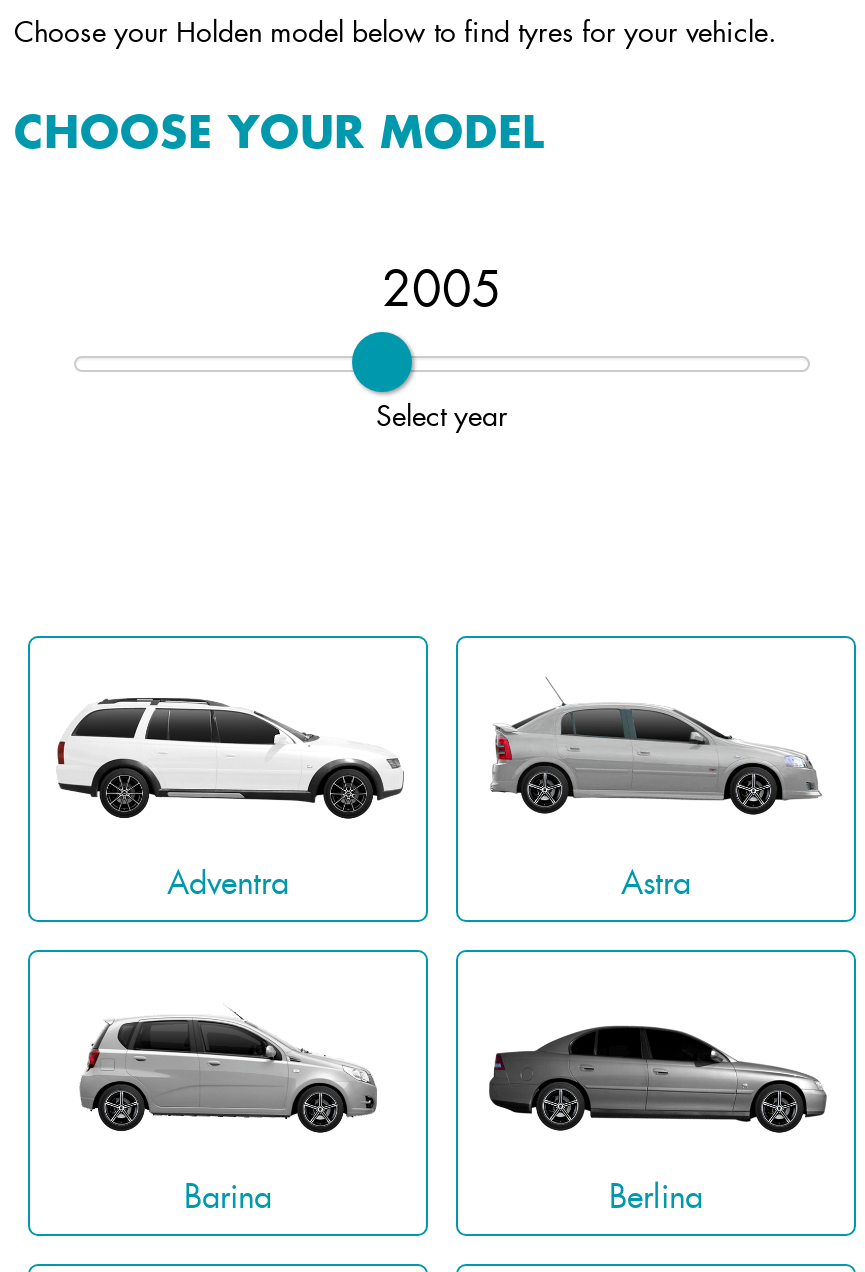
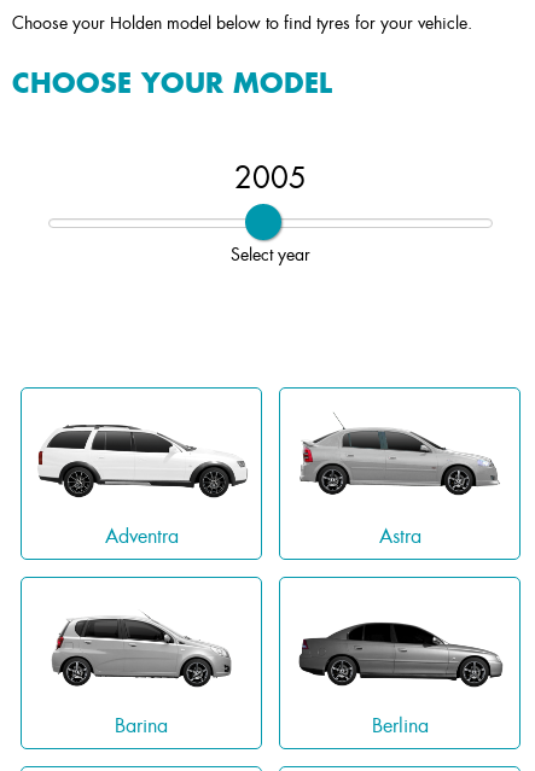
- [image]
+ [image]
